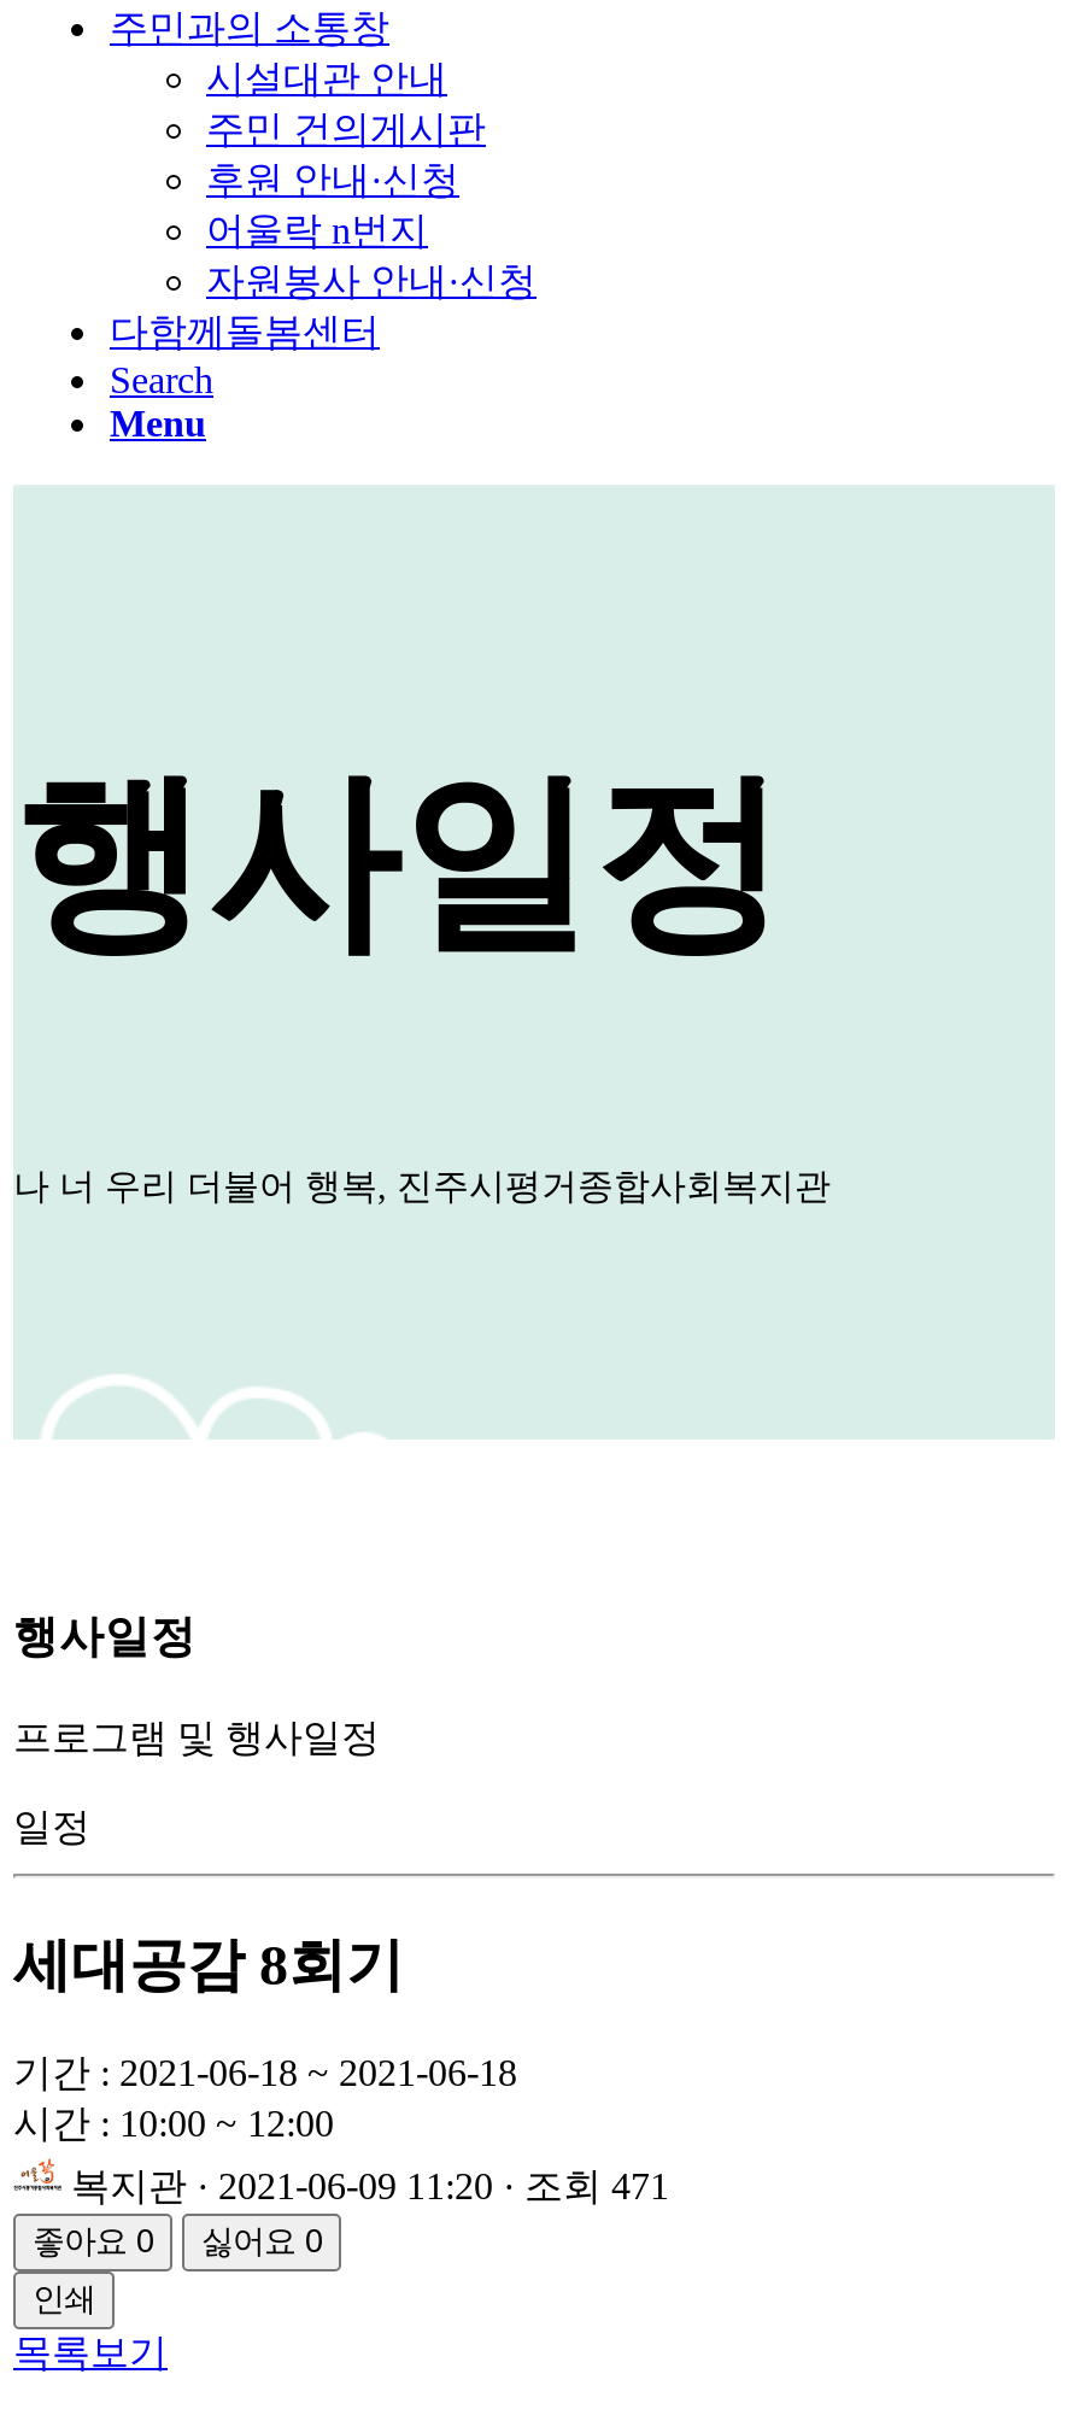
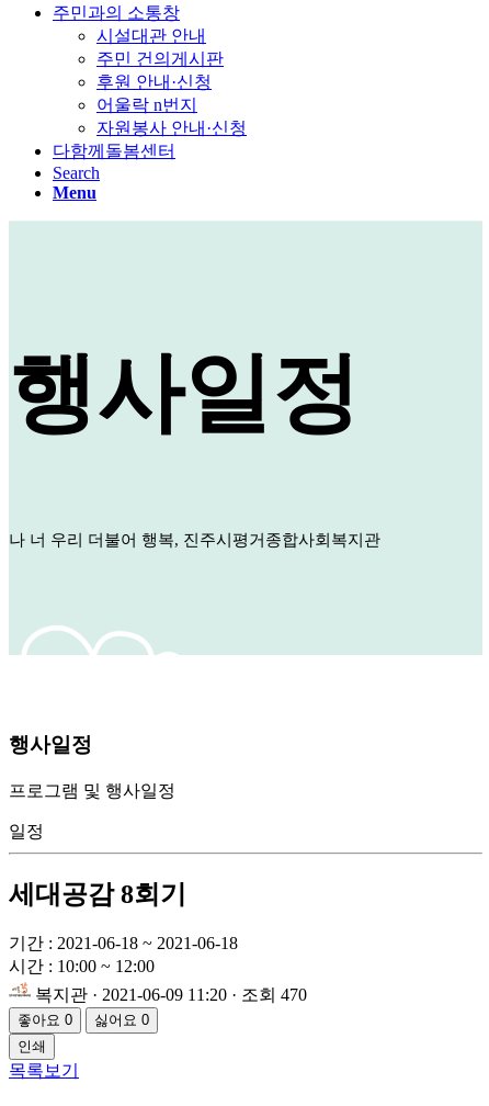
- 복지관 · 2021-06-09 11:20 · 조회 471
+ 복지관 · 2021-06-09 11:20 · 조회 470
